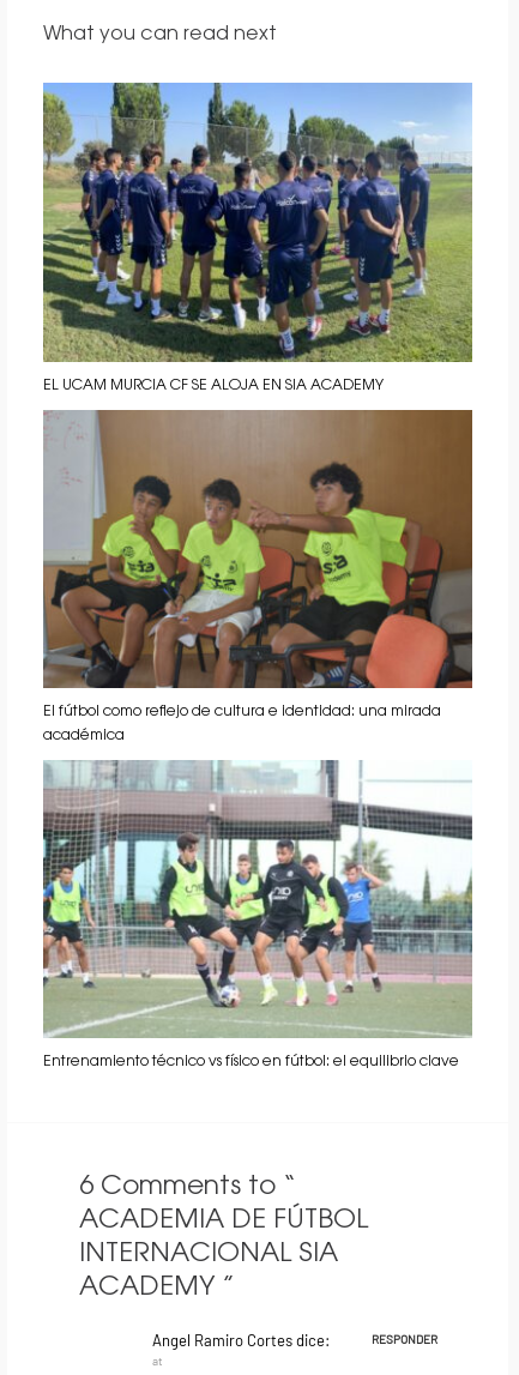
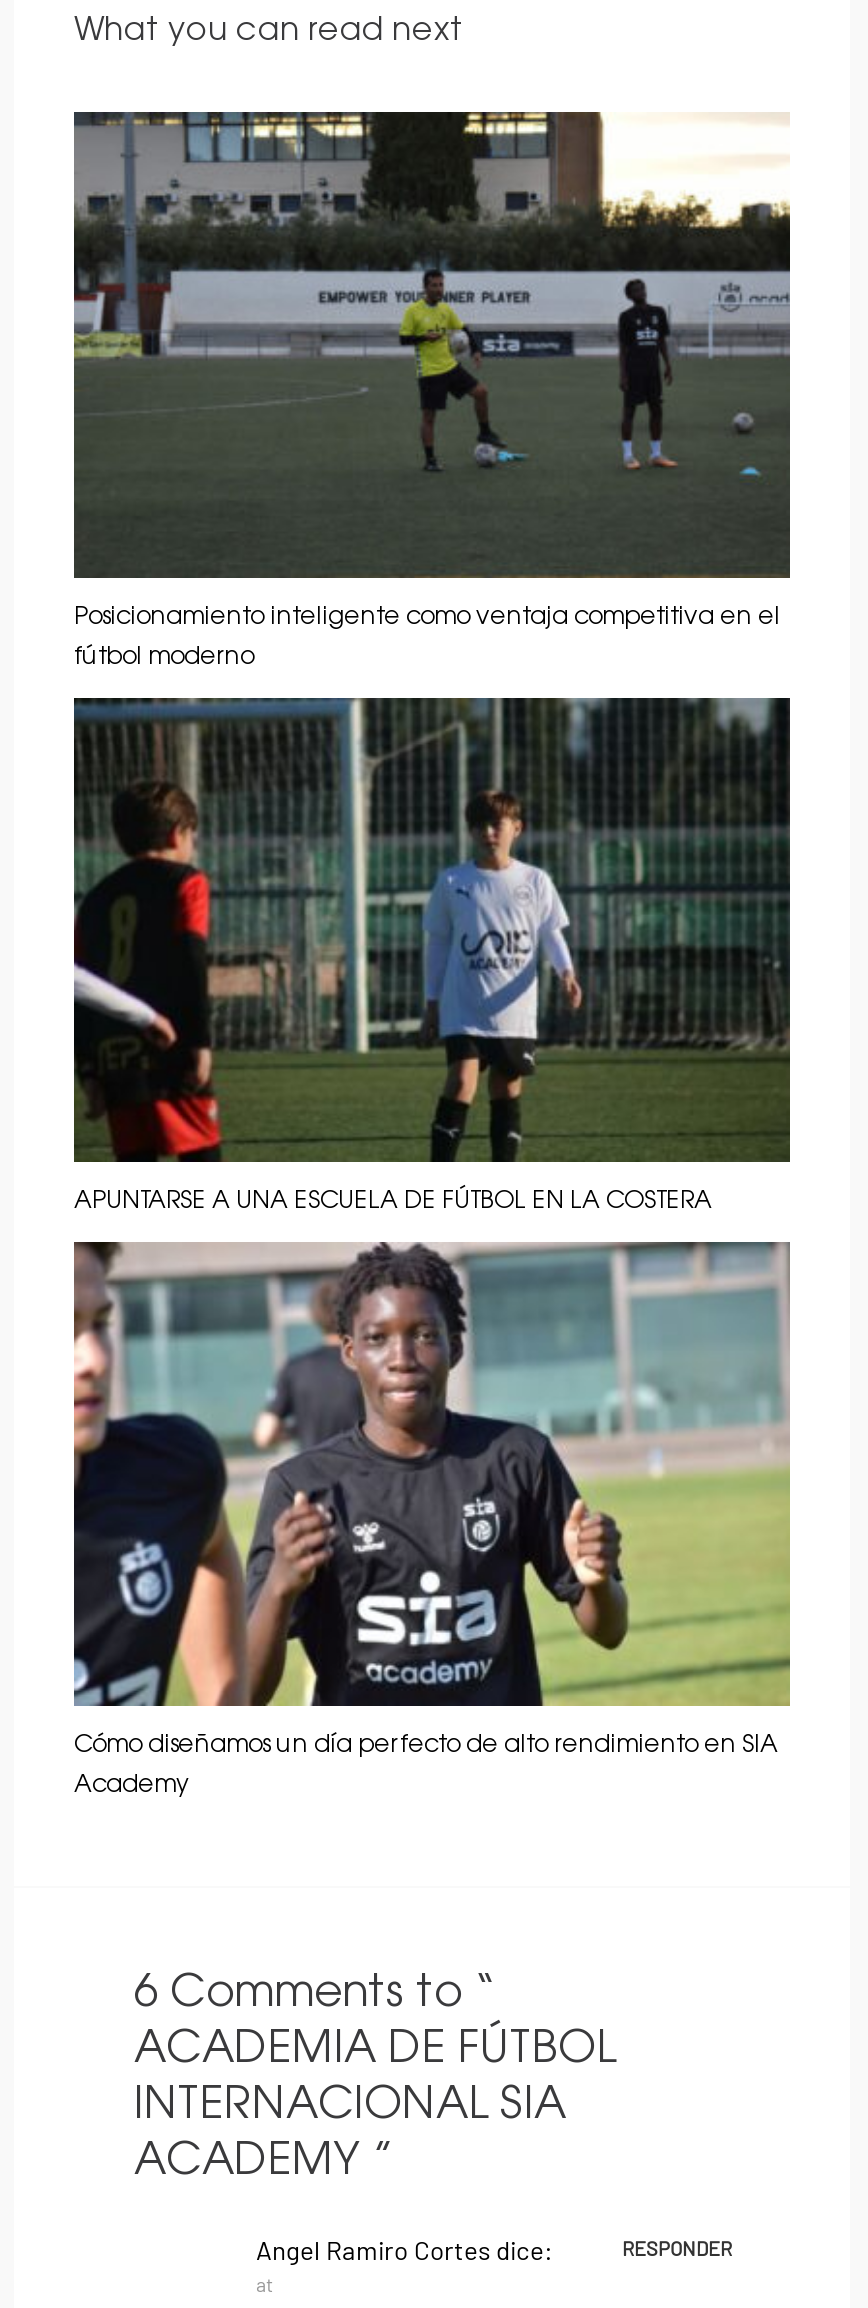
- [image]
- EL UCAM MURCIA CF SE ALOJA EN SIA ACADEMY
+ [image]
+ Posicionamiento inteligente como ventaja competitiva en el
+ fútbol moderno

- [image]
- El fútbol como reflejo de cultura e identidad: una mirada
- académica
+ [image]
+ APUNTARSE A UNA ESCUELA DE FÚTBOL EN LA COSTERA

- [image]
- Entrenamiento técnico vs físico en fútbol: el equilibrio clave
+ [image]
+ Cómo diseñamos un día perfecto de alto rendimiento en SIA
+ Academy
